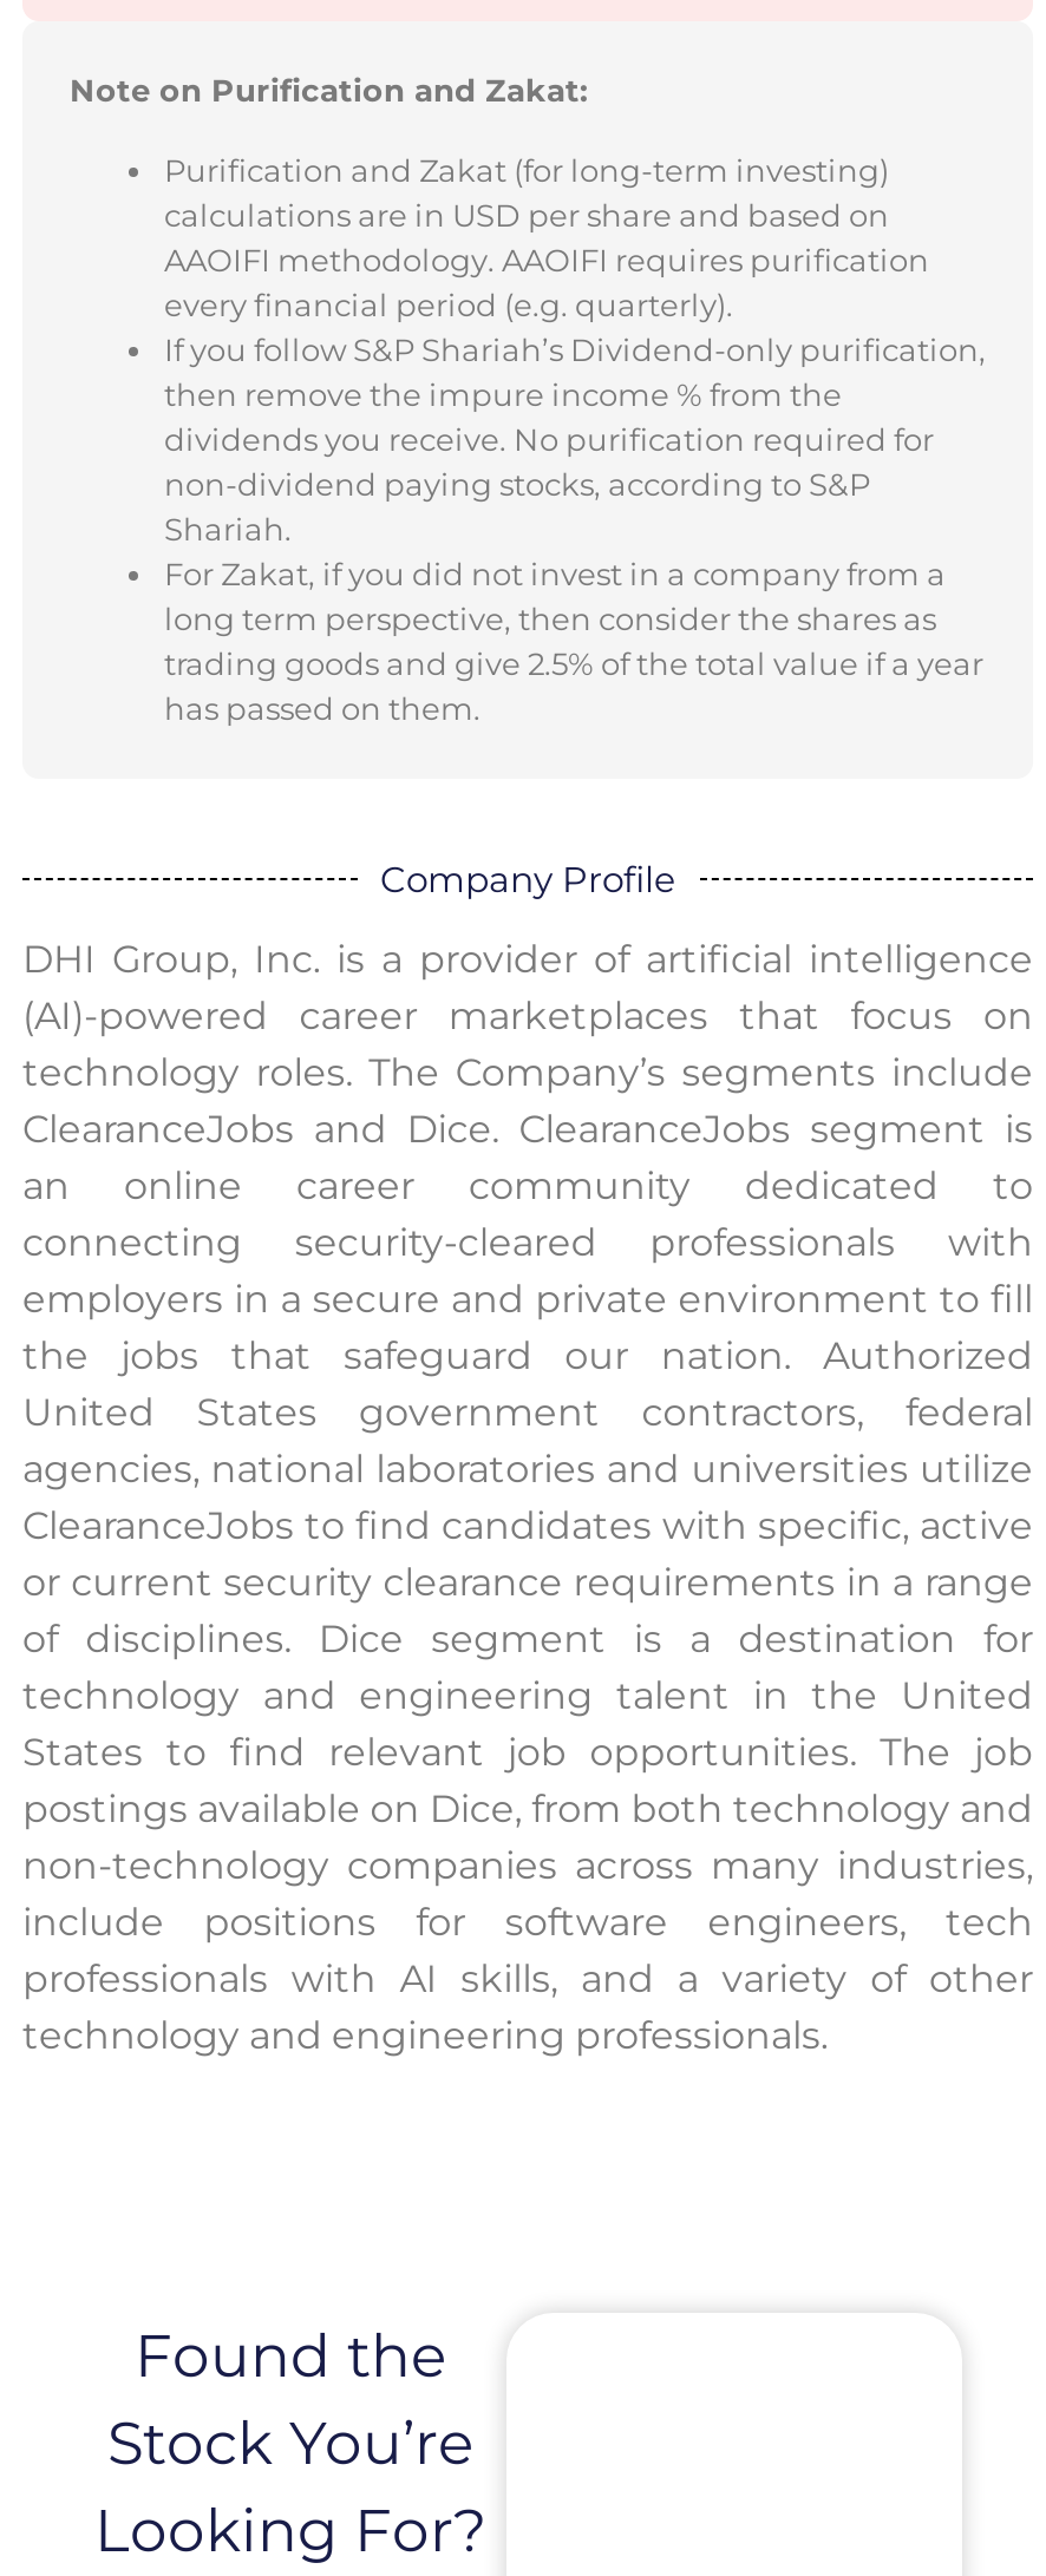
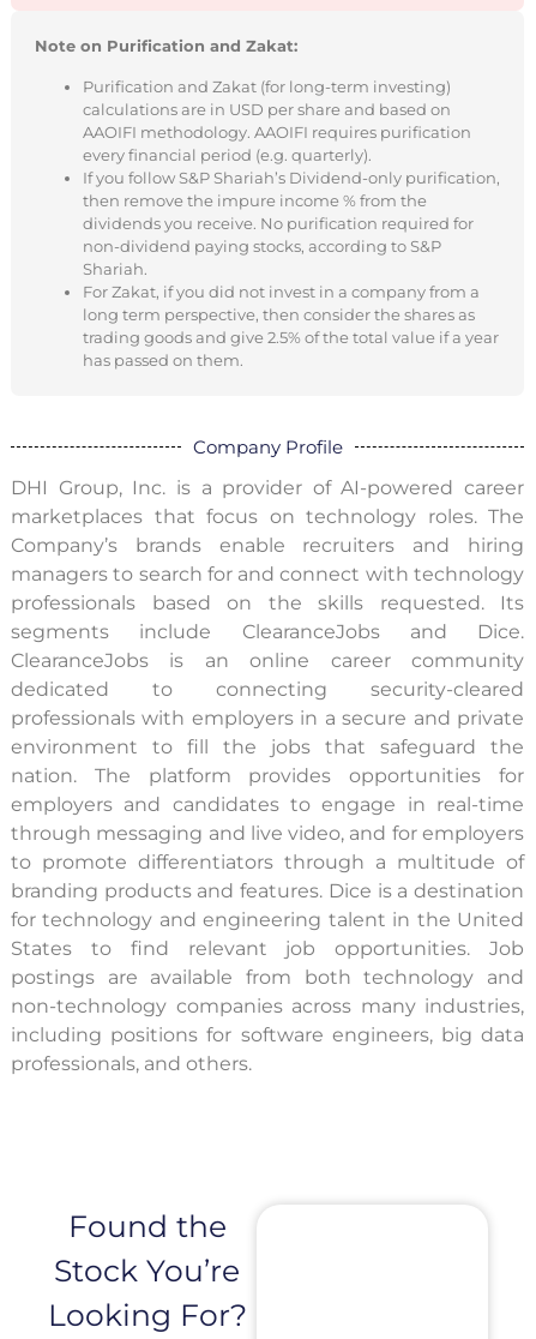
- DHI Group, Inc. is a provider of artificial intelligence
- (AI)-powered career marketplaces that focus on
- technology roles. The Company’s segments include
- ClearanceJobs and Dice. ClearanceJobs segment is
- an online career community dedicated to
- connecting security-cleared professionals with
- employers in a secure and private environment to fill
- the jobs that safeguard our nation. Authorized
- United States government contractors, federal
- agencies, national laboratories and universities utilize
- ClearanceJobs to find candidates with specific, active
- or current security clearance requirements in a range
- of disciplines. Dice segment is a destination for
- technology and engineering talent in the United
- States to find relevant job opportunities. The job
- postings available on Dice, from both technology and
+ DHI Group, Inc. is a provider of AI-powered career
+ marketplaces that focus on technology roles. The
+ Company’s brands enable recruiters and hiring
+ managers to search for and connect with technology
+ professionals based on the skills requested. Its
+ segments include ClearanceJobs and Dice.
+ ClearanceJobs is an online career community
+ dedicated to connecting security-cleared
+ professionals with employers in a secure and private
+ environment to fill the jobs that safeguard the
+ nation. The platform provides opportunities for
+ employers and candidates to engage in real-time
+ through messaging and live video, and for employers
+ to promote differentiators through a multitude of
+ branding products and features. Dice is a destination
+ for technology and engineering talent in the United
+ States to find relevant job opportunities. Job
+ postings are available from both technology and

moved down: non-technology companies across many industries,

- include positions for software engineers, tech
- professionals with AI skills, and a variety of other
- technology and engineering professionals.
+ including positions for software engineers, big data
+ professionals, and others.
